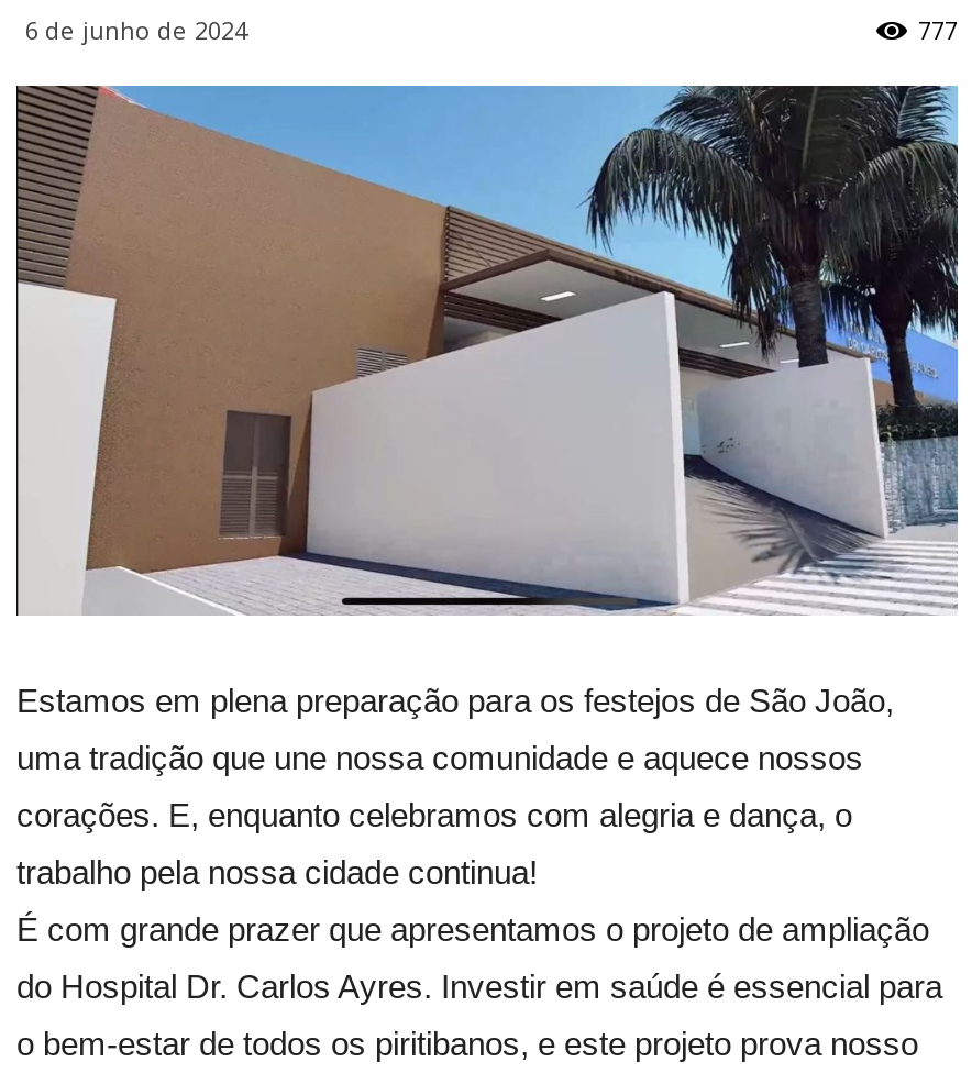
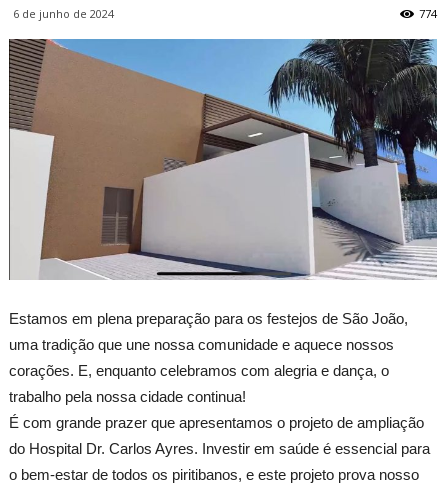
- 777
+ 774
